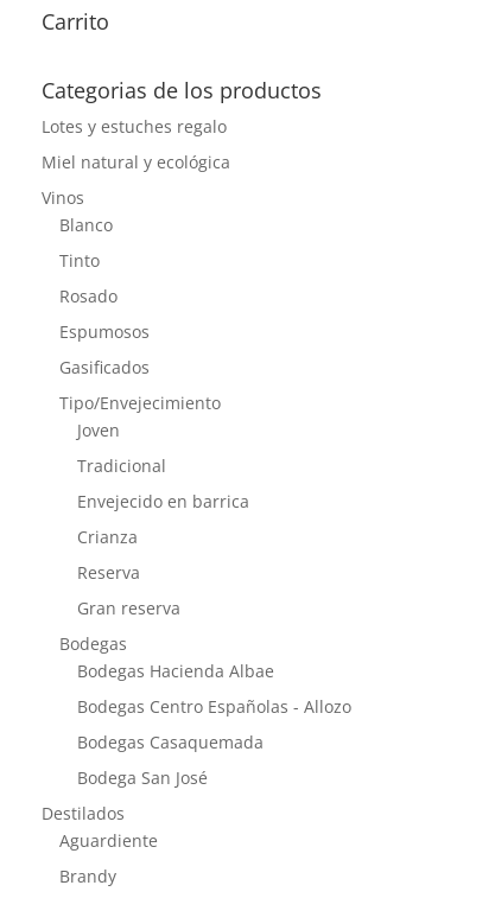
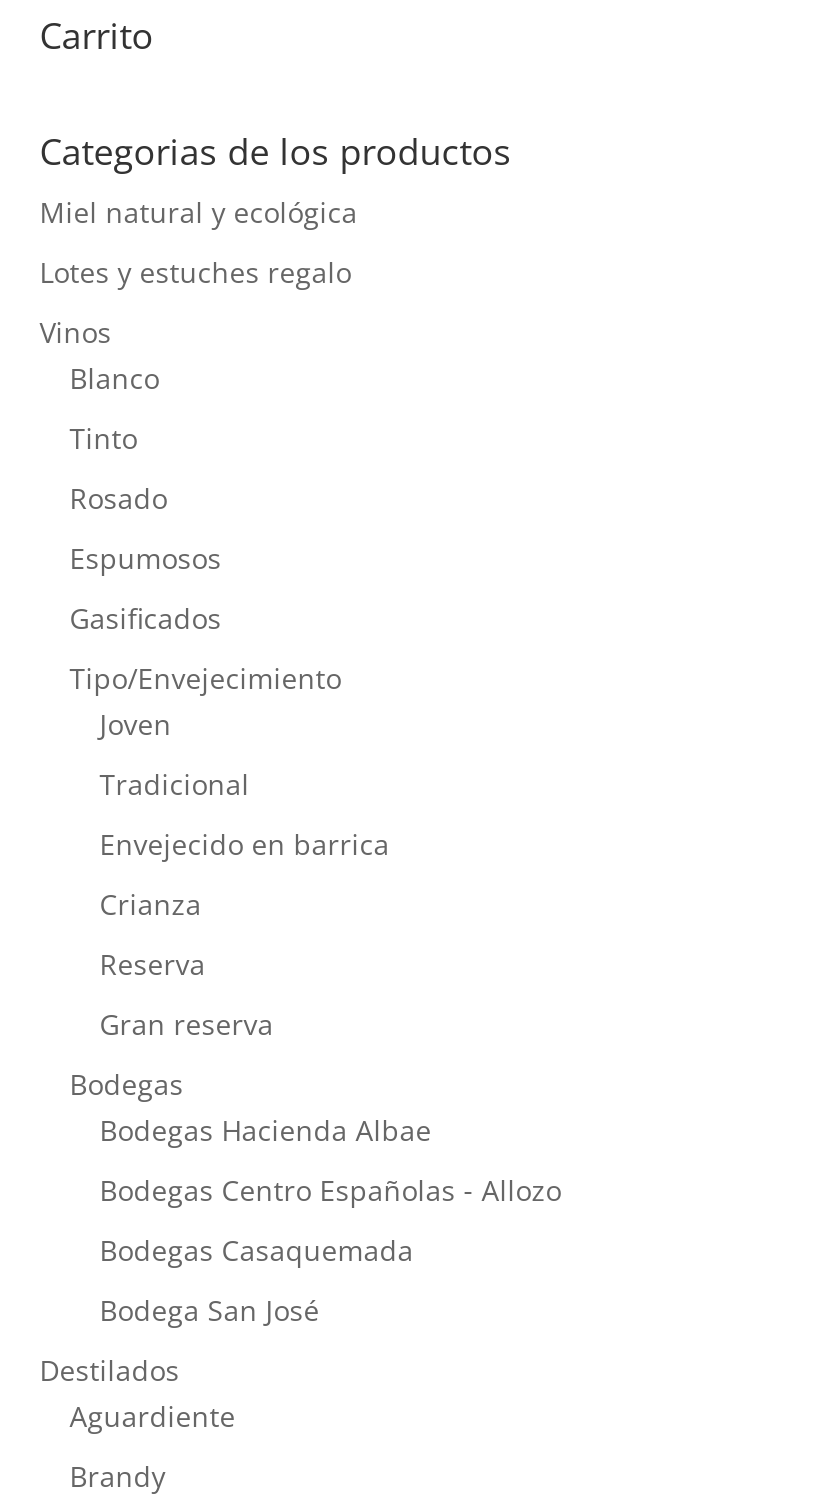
moved down: Lotes y estuches regalo

moved up: Miel natural y ecológica
